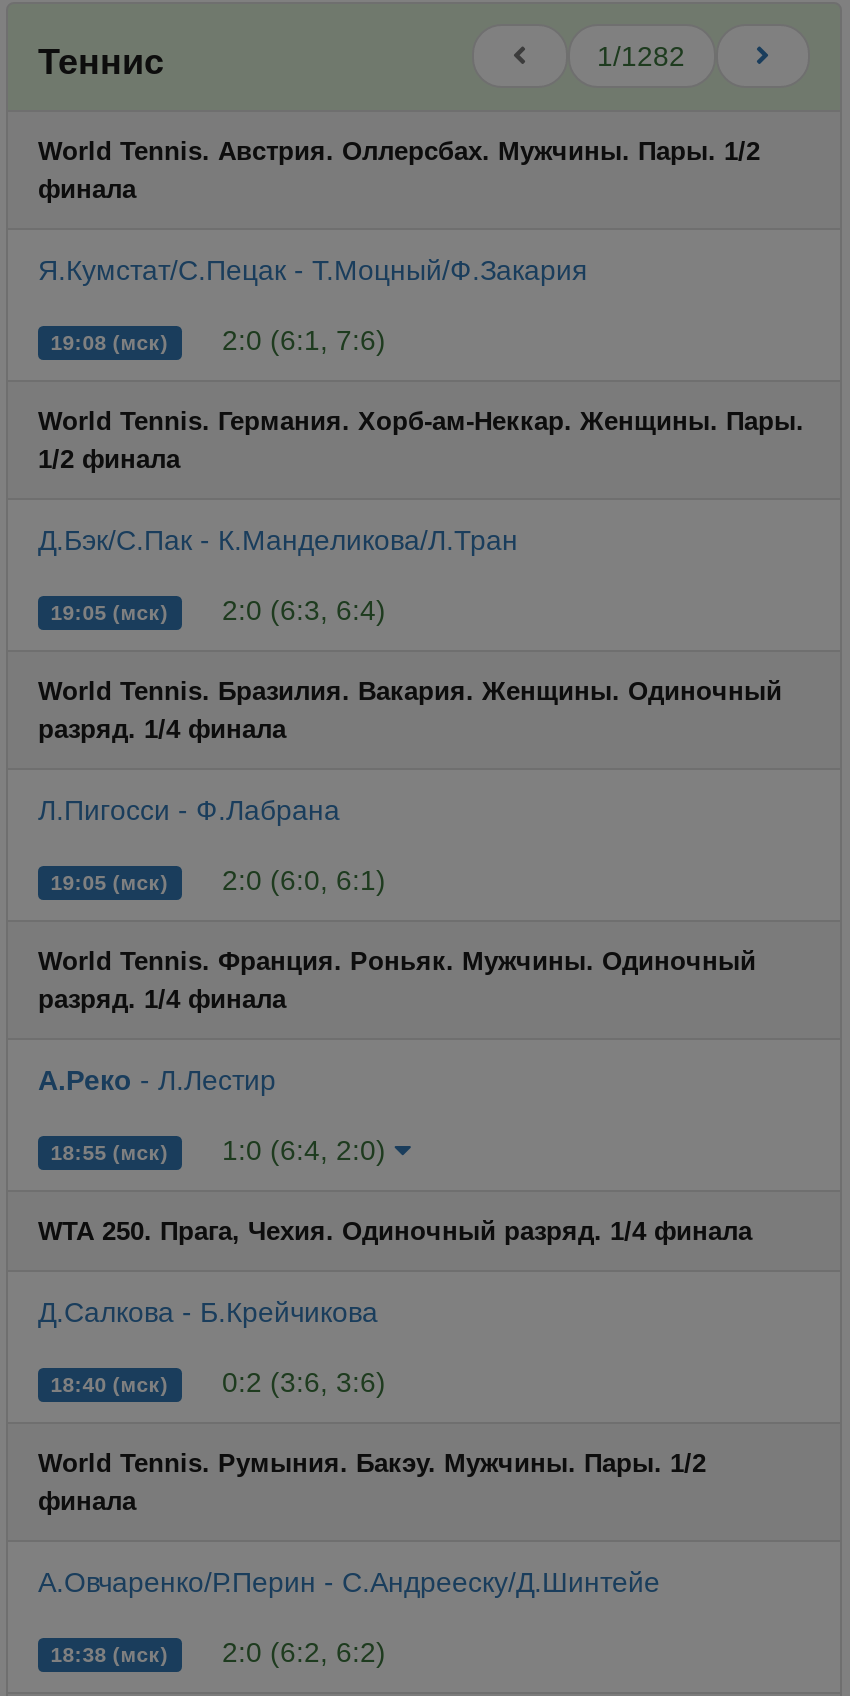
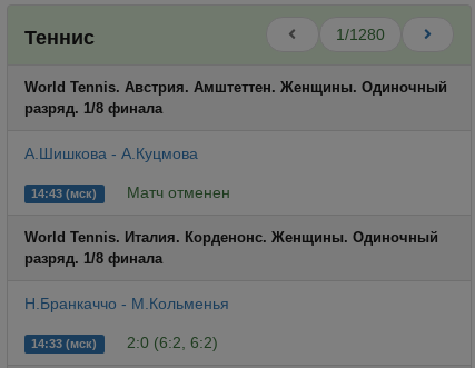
- 1/1282
+ 1/1280

- World Tennis. Австрия. Оллерсбах. Мужчины. Пары. 1/2
- финала
- Я.Кумстат/С.Пецак - Т.Моцный/Ф.Закария
- 19:08 (мск)
- 2:0 (6:1, 7:6)
- World Tennis. Германия. Хорб-ам-Неккар. Женщины. Пары.
- 1/2 финала
- Д.Бэк/С.Пак - К.Манделикова/Л.Тран
- 19:05 (мск)
- 2:0 (6:3, 6:4)
- World Tennis. Бразилия. Вакария. Женщины. Одиночный
- разряд. 1/4 финала
- Л.Пигосси - Ф.Лабрана
- 19:05 (мск)
- 2:0 (6:0, 6:1)
- World Tennis. Франция. Роньяк. Мужчины. Одиночный
- разряд. 1/4 финала
- А.Реко - Л.Лестир
- 18:55 (мск)
- 1:0 (6:4, 2:0)
- WTA 250. Прага, Чехия. Одиночный разряд. 1/4 финала
- Д.Салкова - Б.Крейчикова
- 18:40 (мск)
- 0:2 (3:6, 3:6)
- World Tennis. Румыния. Бакэу. Мужчины. Пары. 1/2
- финала
- А.Овчаренко/Р.Перин - С.Андрееску/Д.Шинтейе
- 18:38 (мск)
+ World Tennis. Австрия. Амштеттен. Женщины. Одиночный
+ разряд. 1/8 финала
+ А.Шишкова - А.Куцмова
+ 14:43 (мск)
+ Матч отменен
+ World Tennis. Италия. Корденонс. Женщины. Одиночный
+ разряд. 1/8 финала
+ Н.Бранкаччо - М.Кольменья
+ 14:33 (мск)
